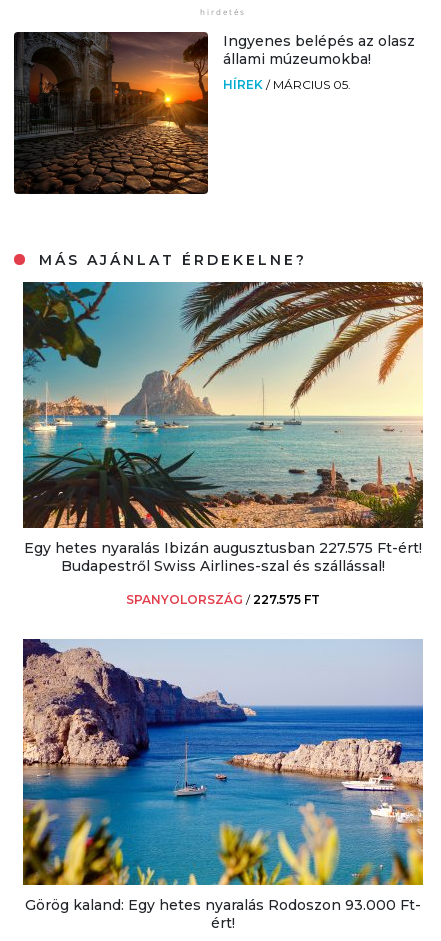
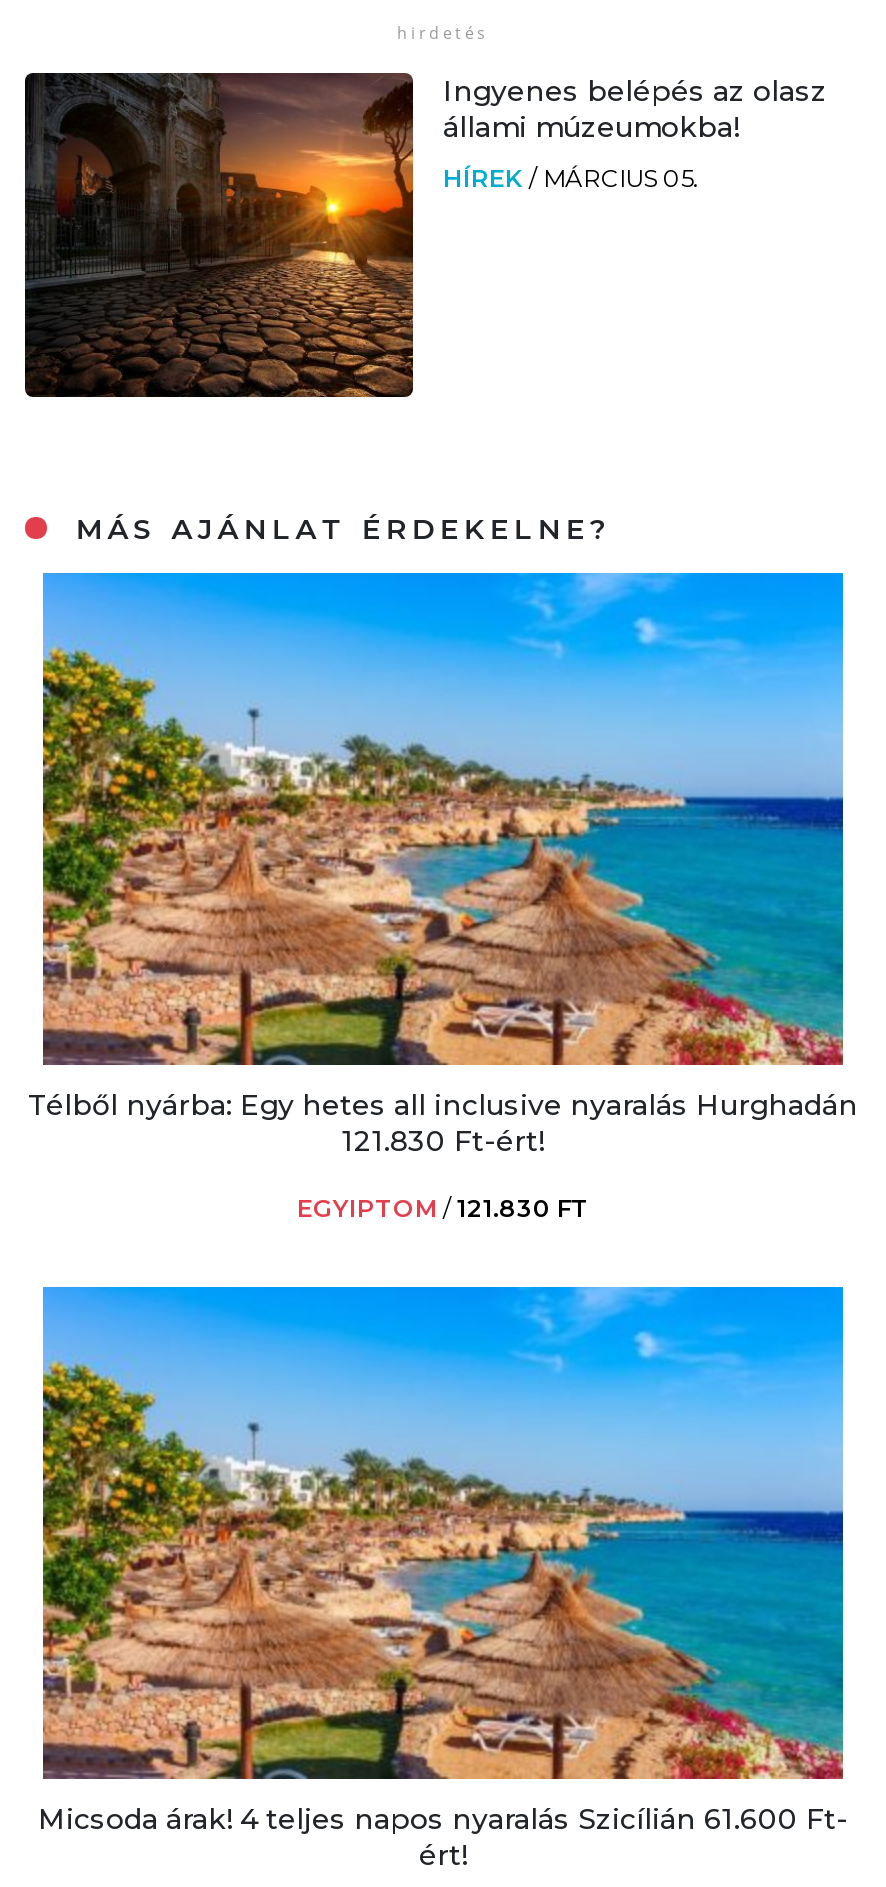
- [image]
- Egy hetes nyaralás Ibizán augusztusban 227.575 Ft-ért!
- Budapestről Swiss Airlines-szal és szállással!
+ [image]
+ Télből nyárba: Egy hetes all inclusive nyaralás Hurghadán
+ 121.830 Ft-ért!

- SPANYOLORSZÁG /227.575 FT
+ EGYIPTOM /121.830 FT

- [image]
- Görög kaland: Egy hetes nyaralás Rodoszon 93.000 Ft-
+ [image]
+ Micsoda árak! 4 teljes napos nyaralás Szicílián 61.600 Ft-
